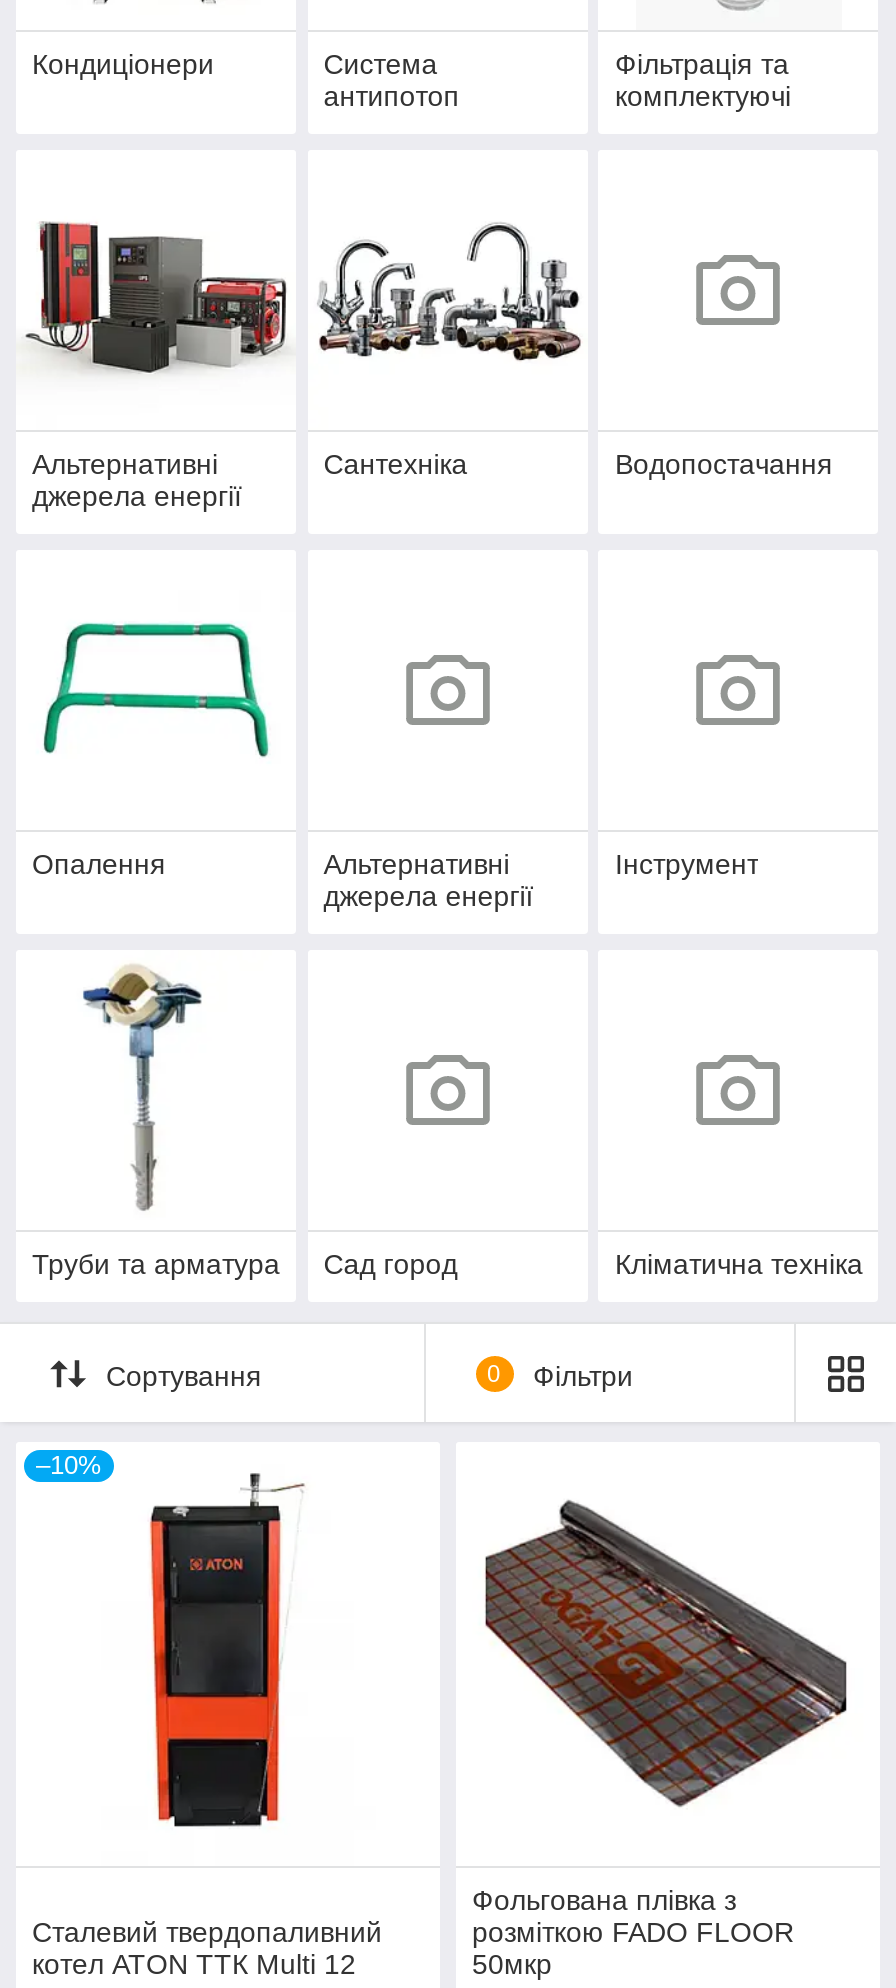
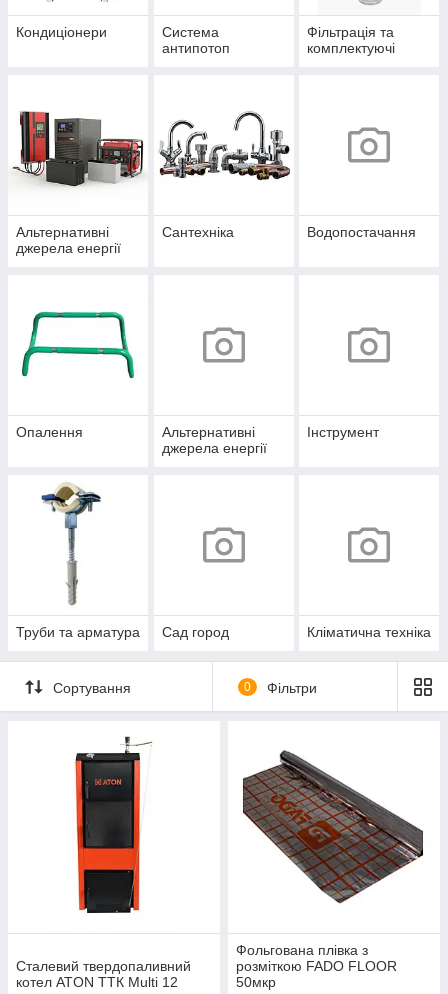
- –10%
